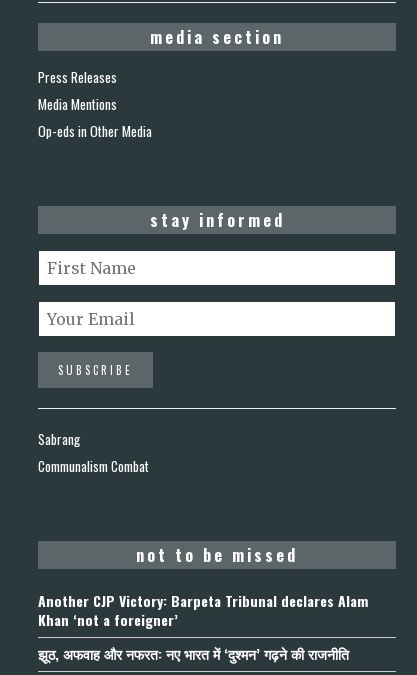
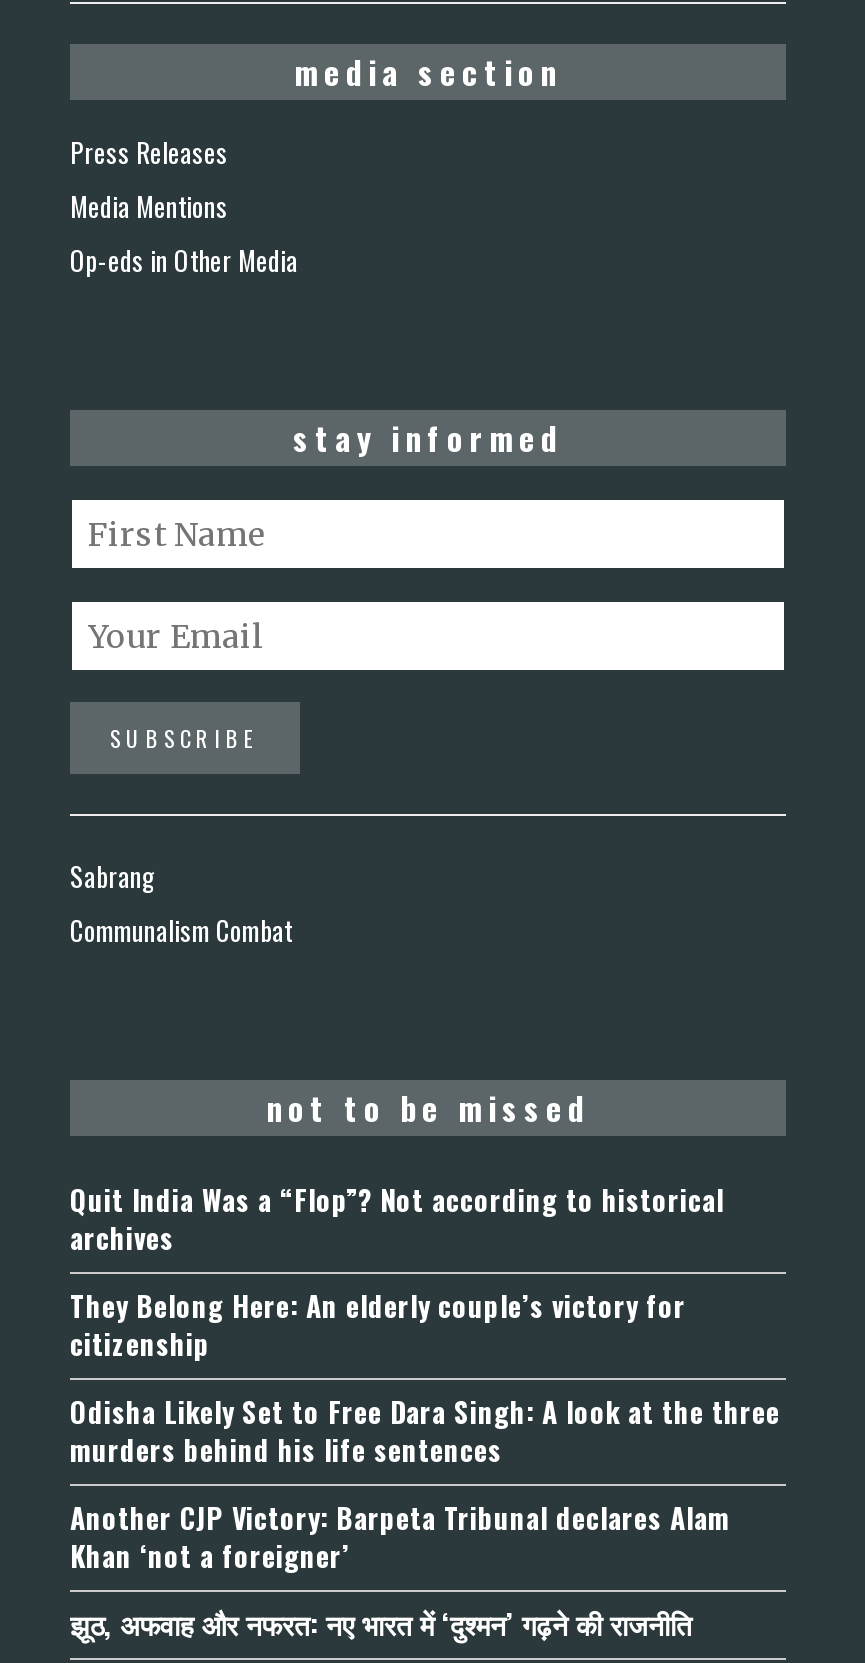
+ Quit India Was a “Flop”? Not according to historical
+ archives
+ They Belong Here: An elderly couple’s victory for
+ citizenship
+ Odisha Likely Set to Free Dara Singh: A look at the three
+ murders behind his life sentences
